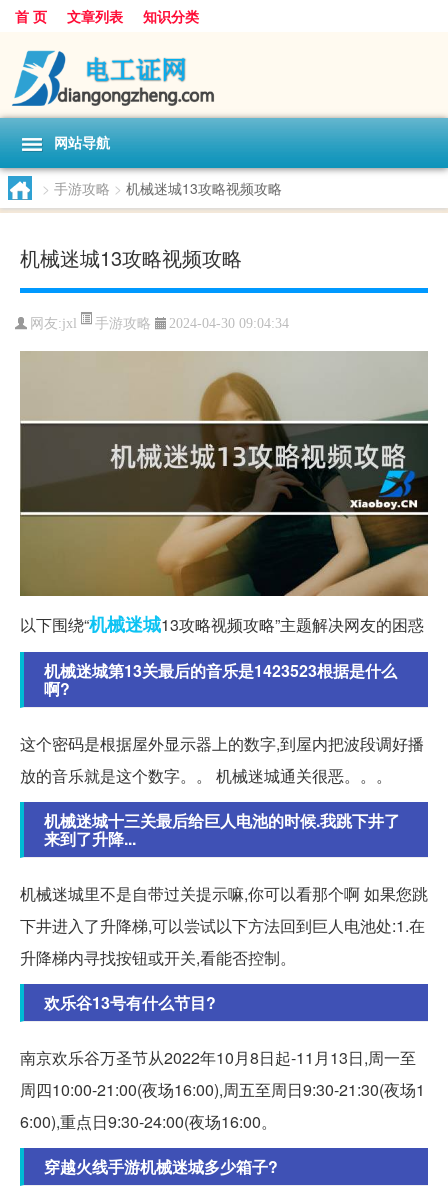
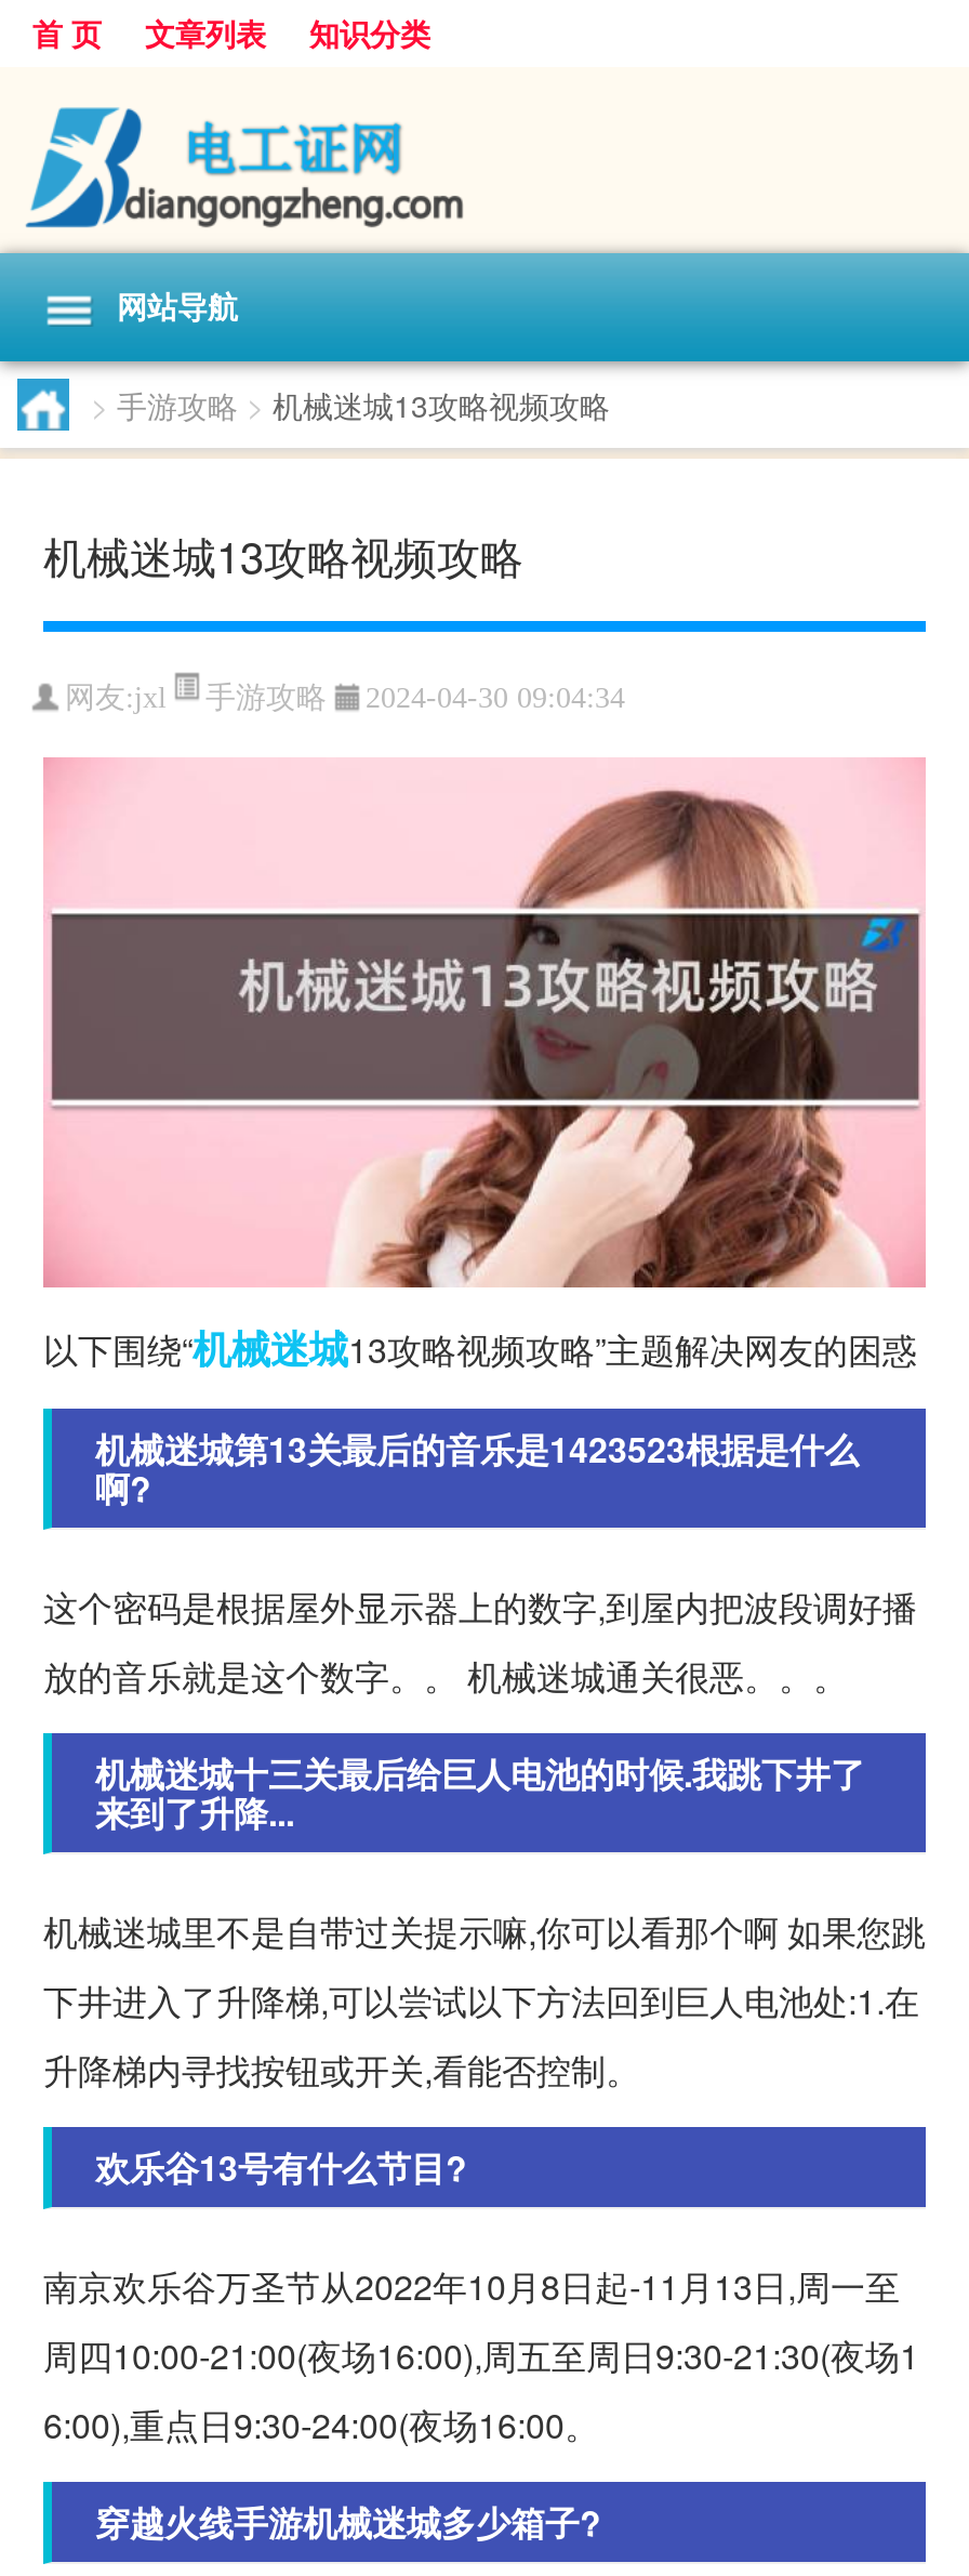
- [image]
+ [image]
